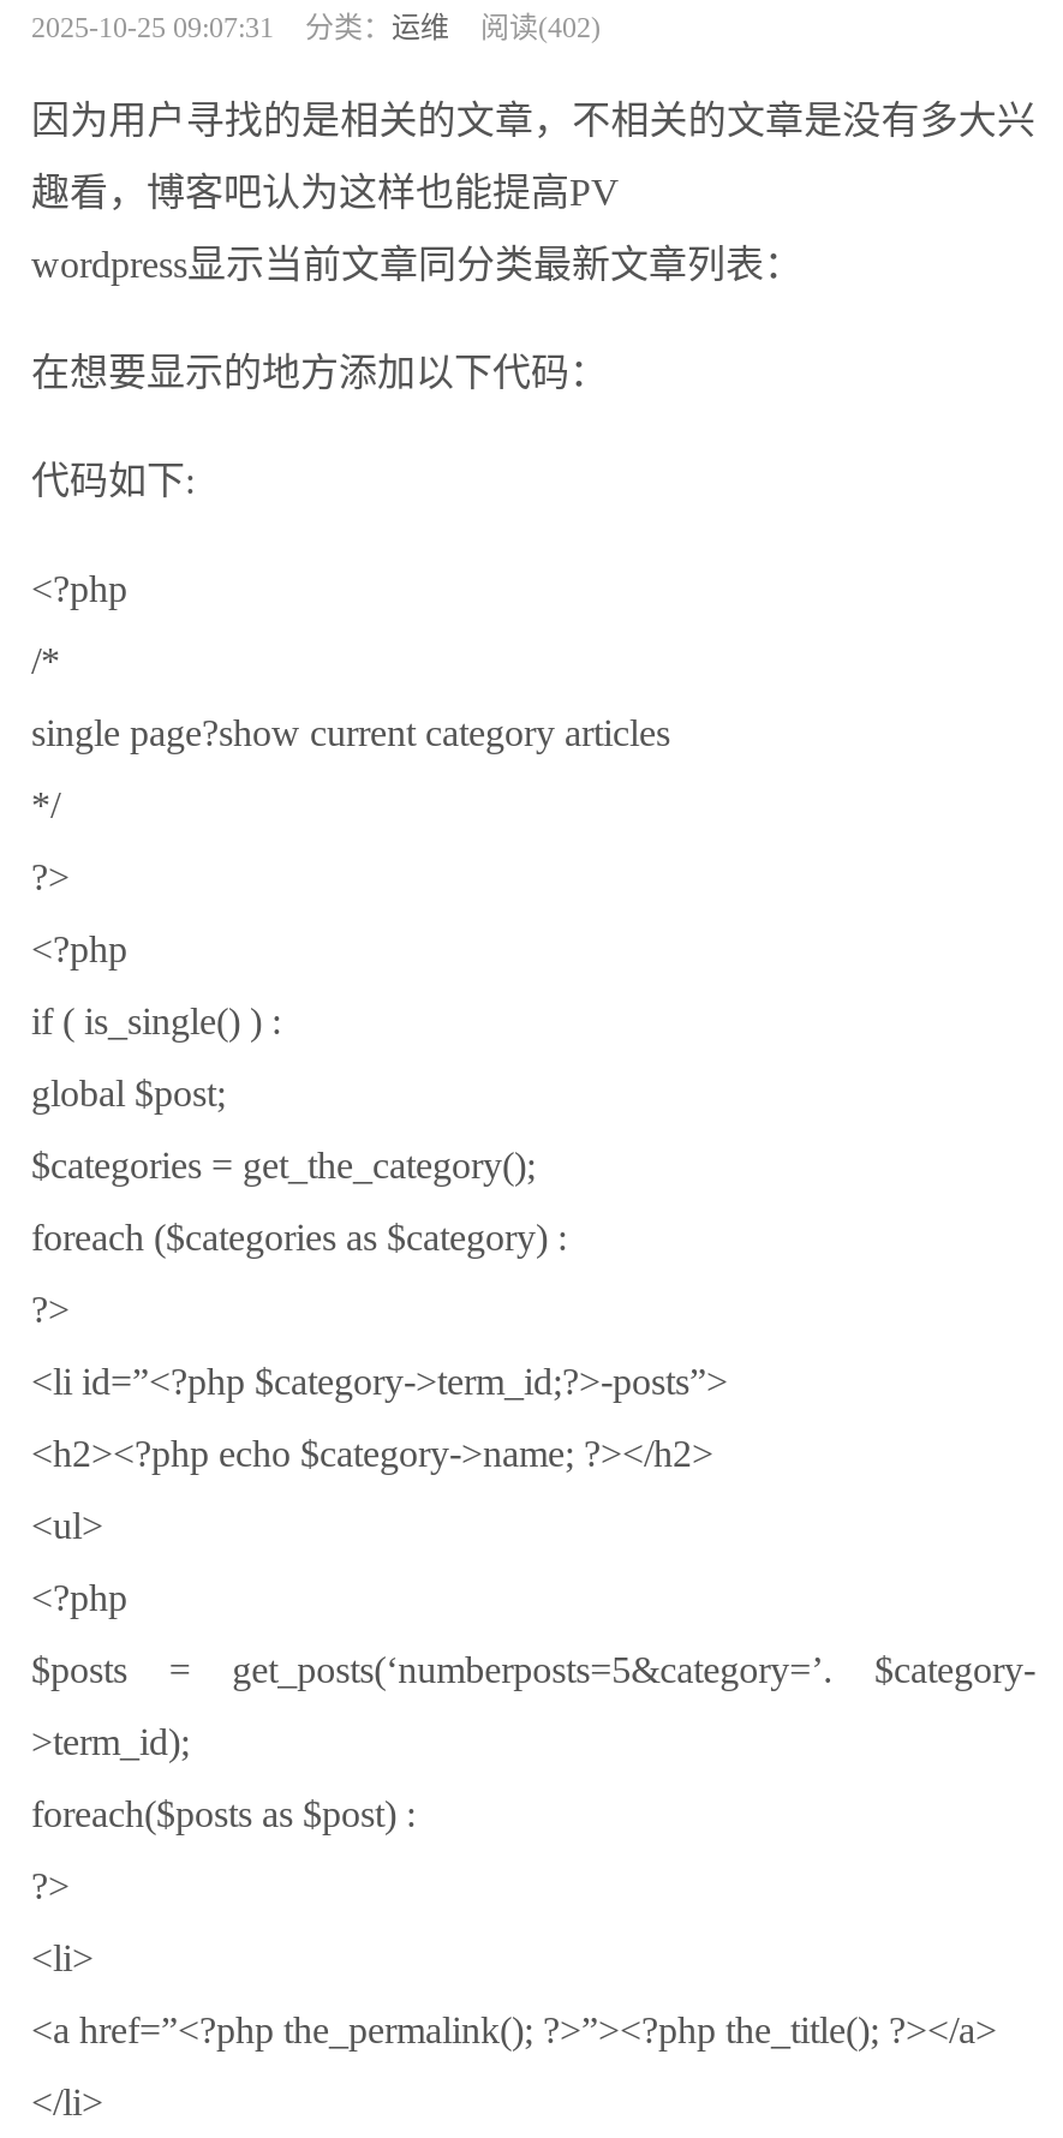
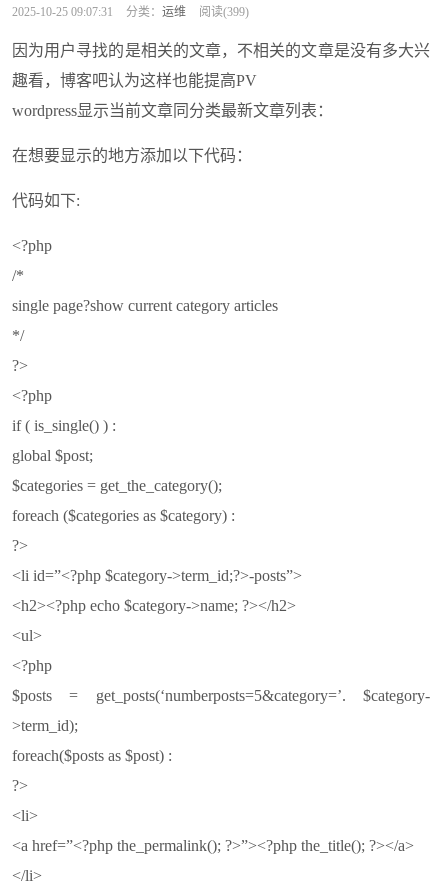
- 2025-10-25 09:07:31 分类：运维 阅读(402)
+ 2025-10-25 09:07:31 分类：运维 阅读(399)
